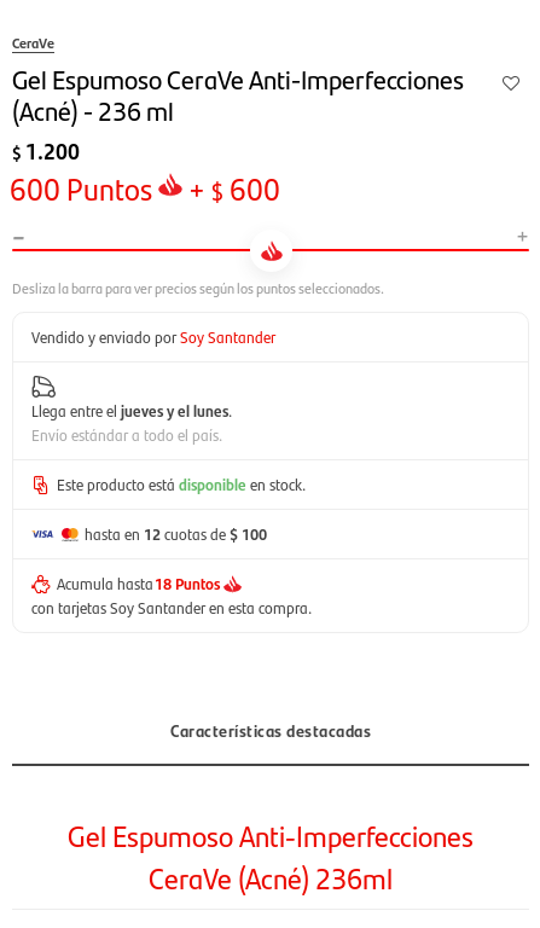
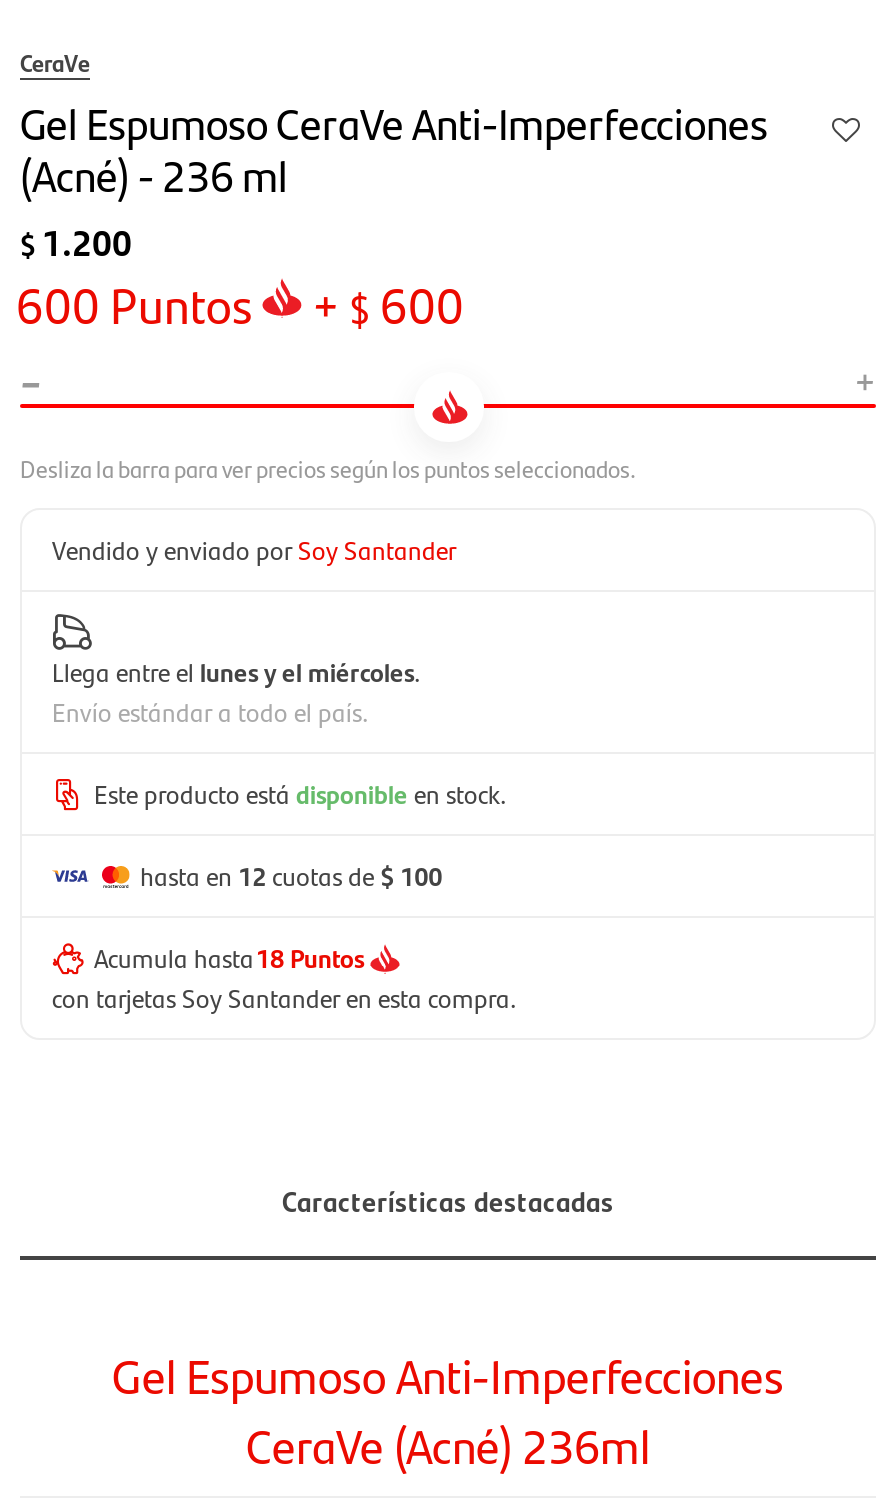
- Llega entre el jueves y el lunes.
+ Llega entre el lunes y el miércoles.
